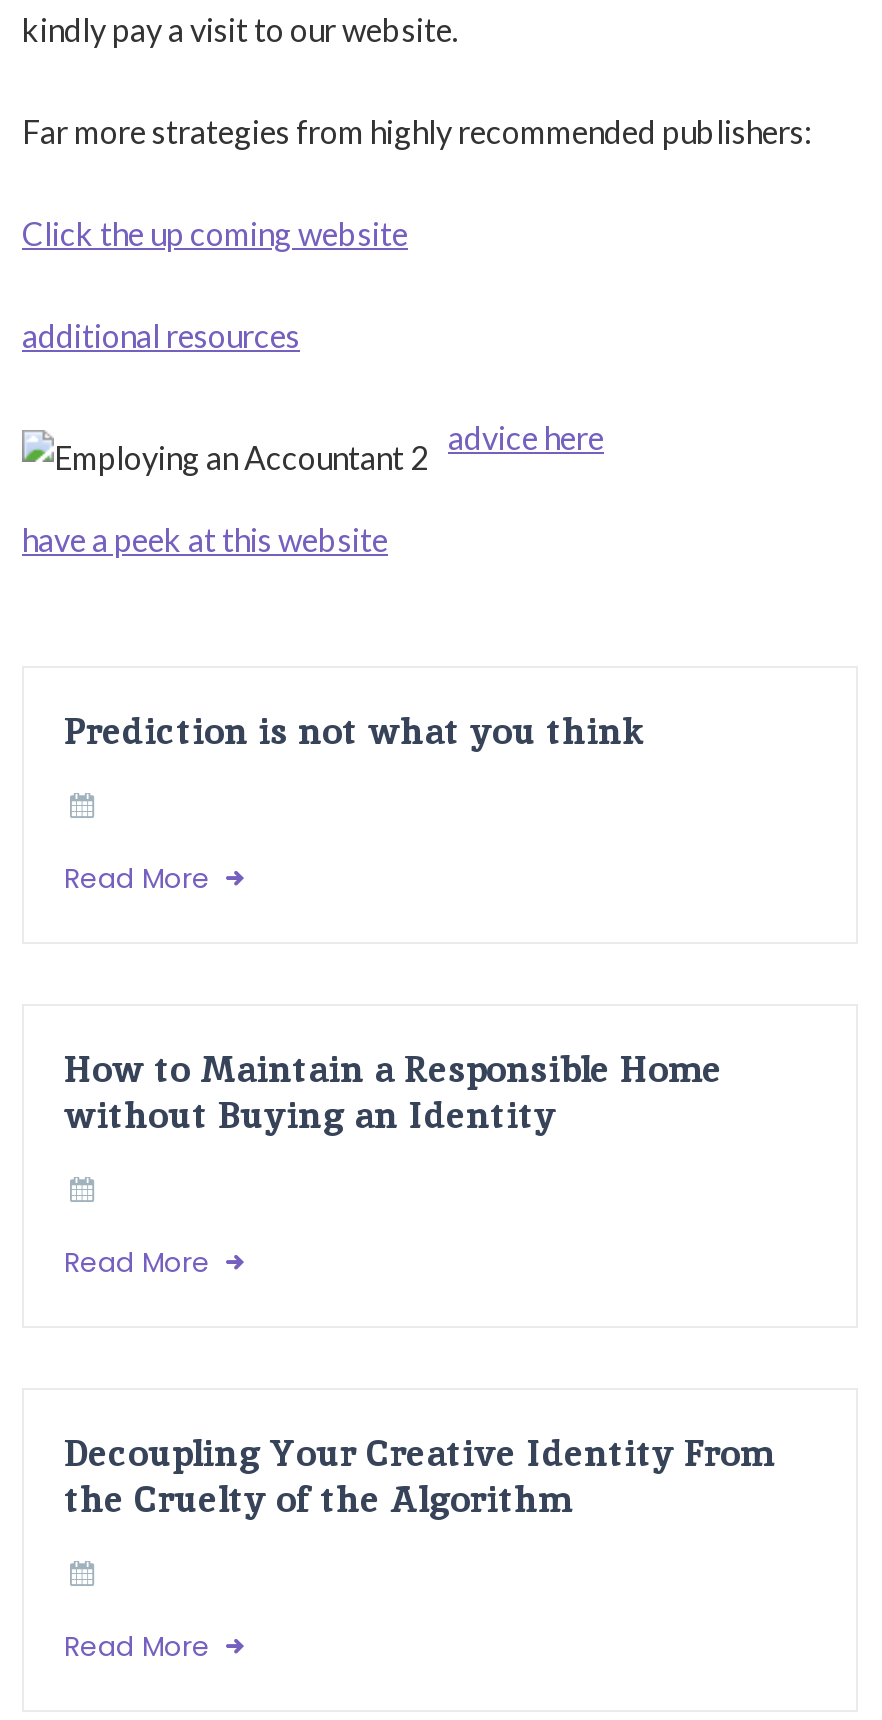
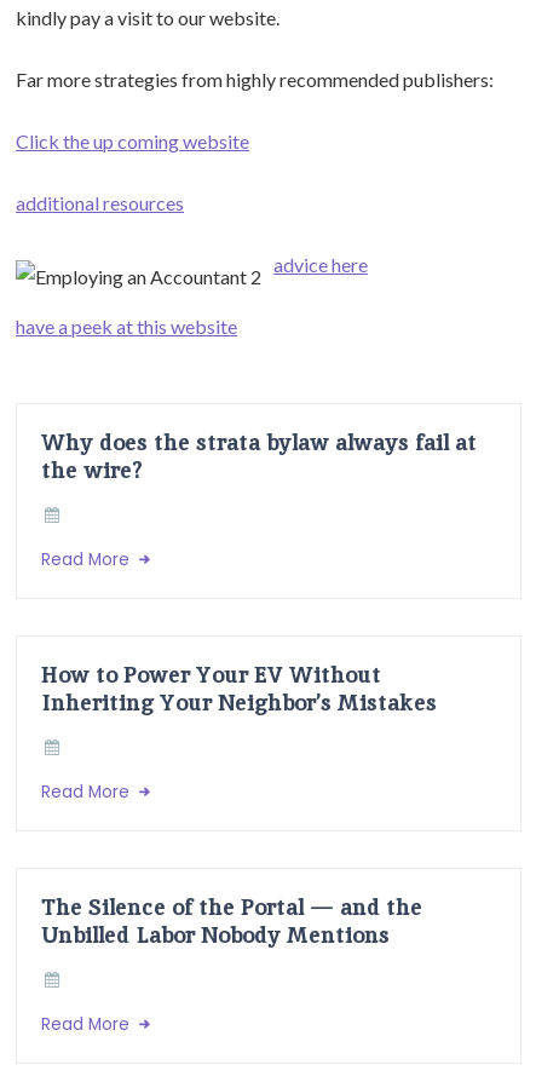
- Prediction is not what you think
+ Why does the strata bylaw always fail at
+ the wire?

- How to Maintain a Responsible Home
- without Buying an Identity
+ How to Power Your EV Without
+ Inheriting Your Neighbor’s Mistakes

- Decoupling Your Creative Identity From
- the Cruelty of the Algorithm
+ The Silence of the Portal — and the
+ Unbilled Labor Nobody Mentions
